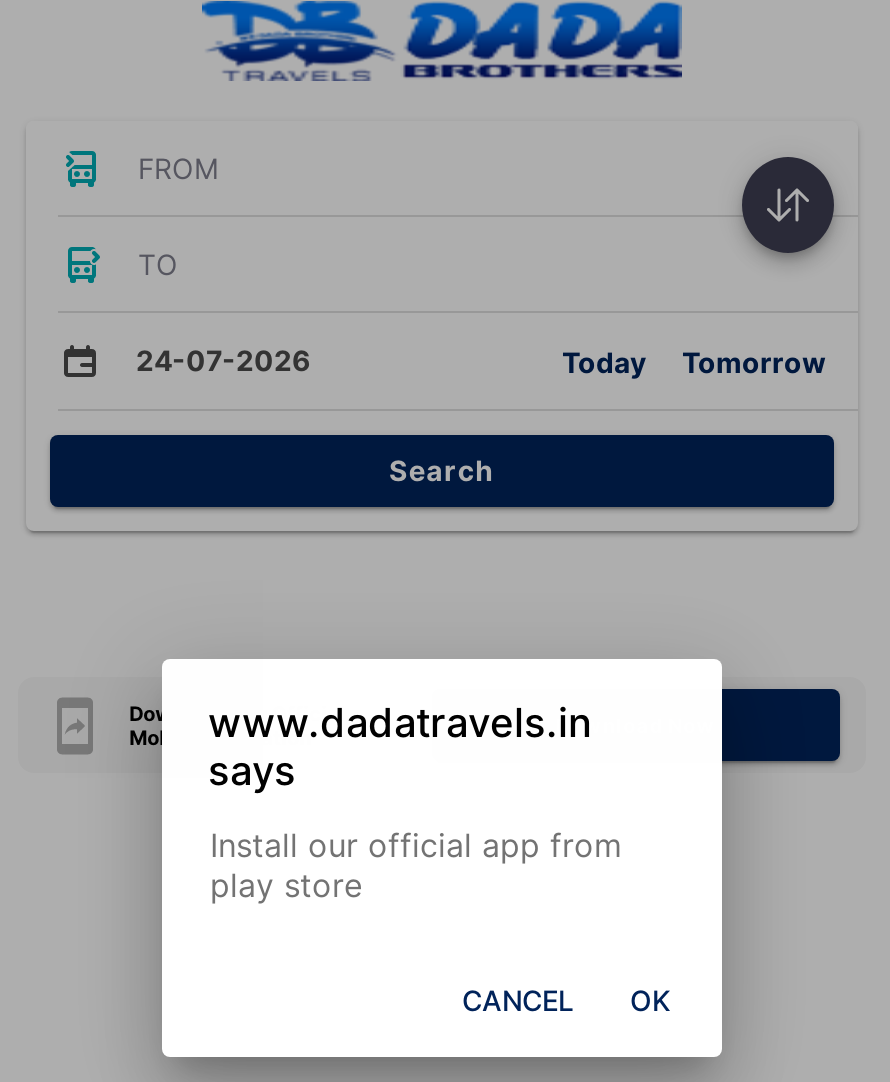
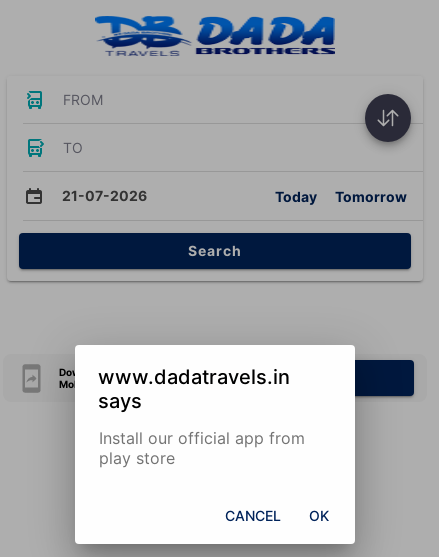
- 24-07-2026
+ 21-07-2026
